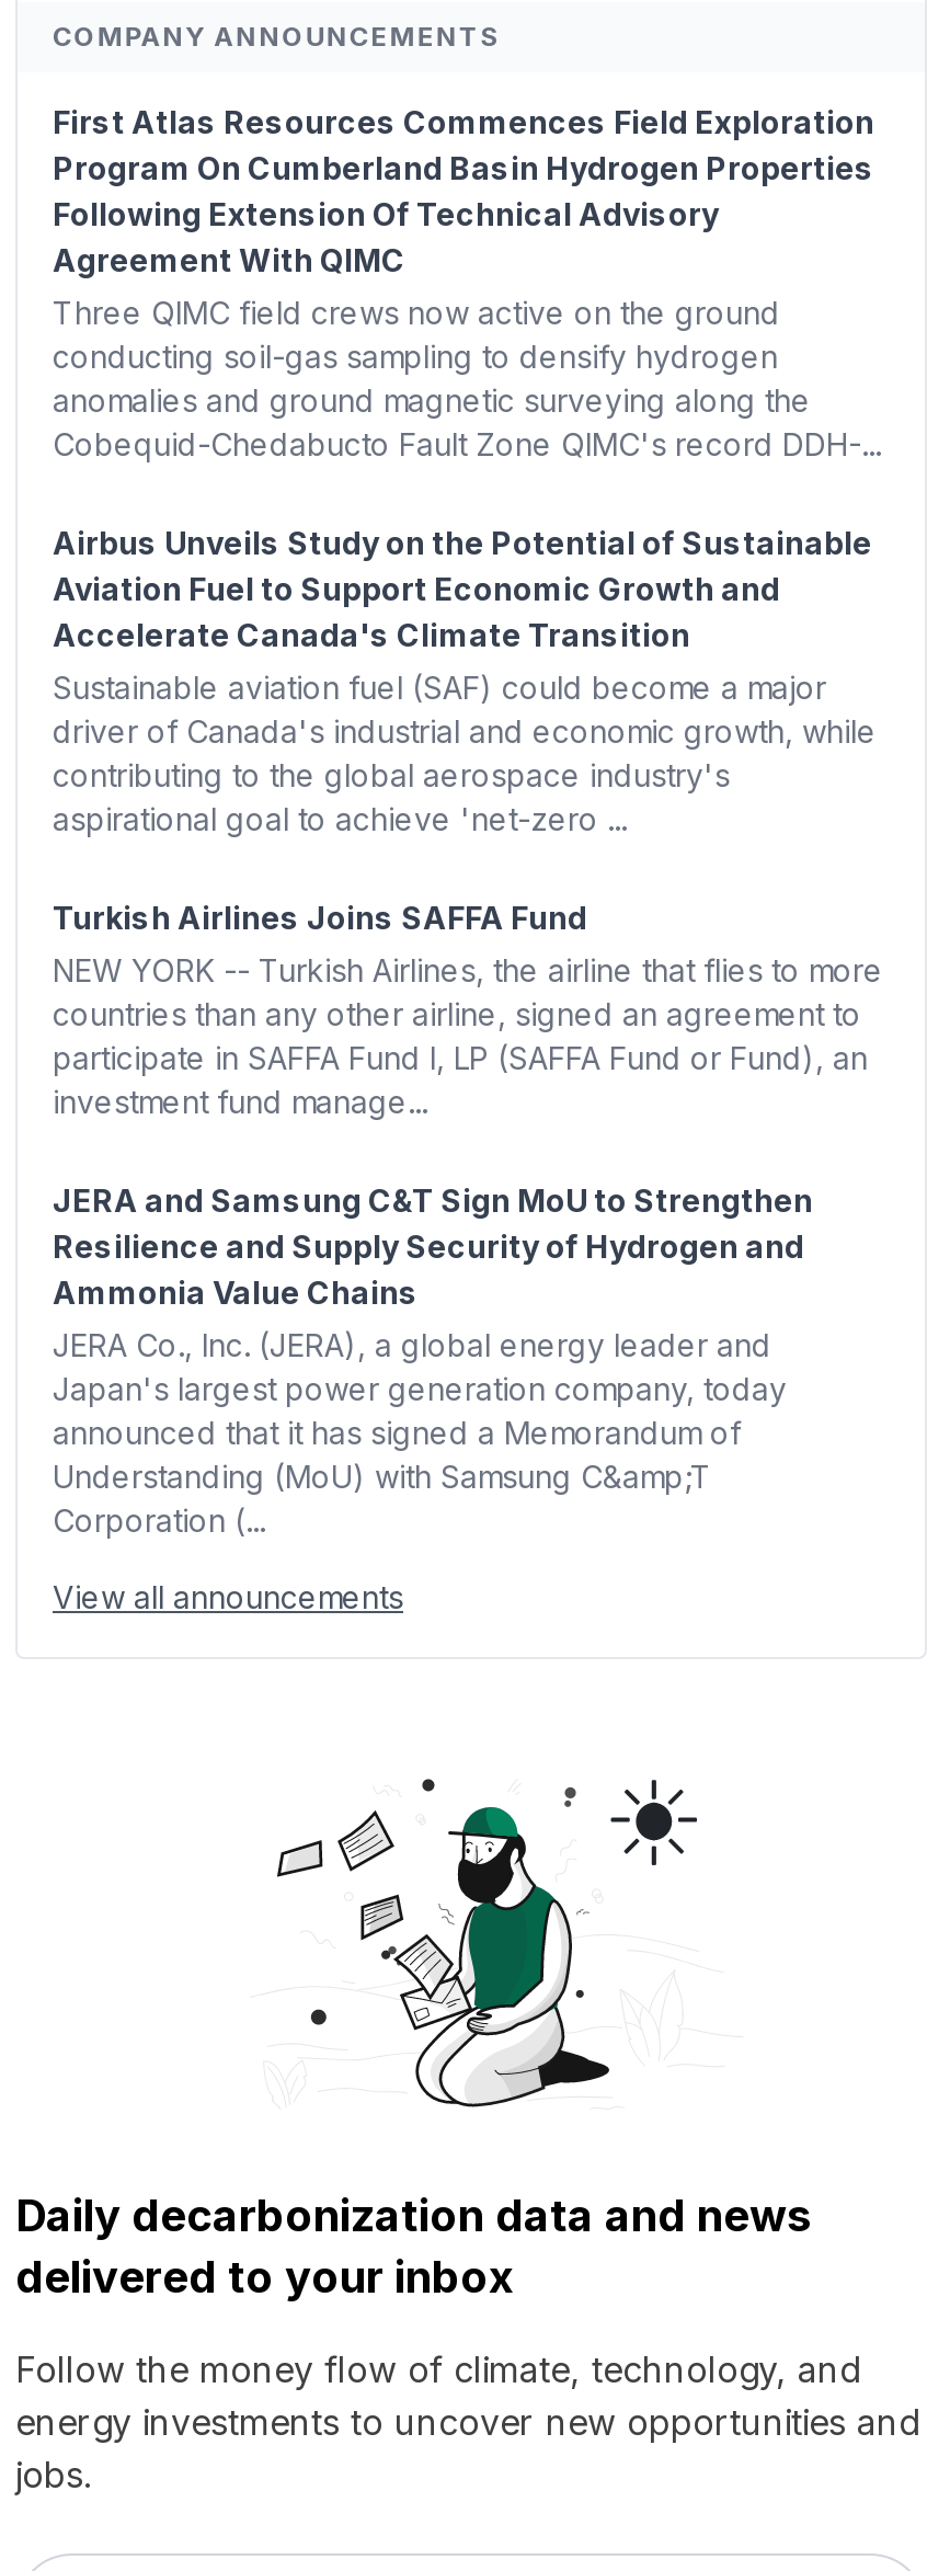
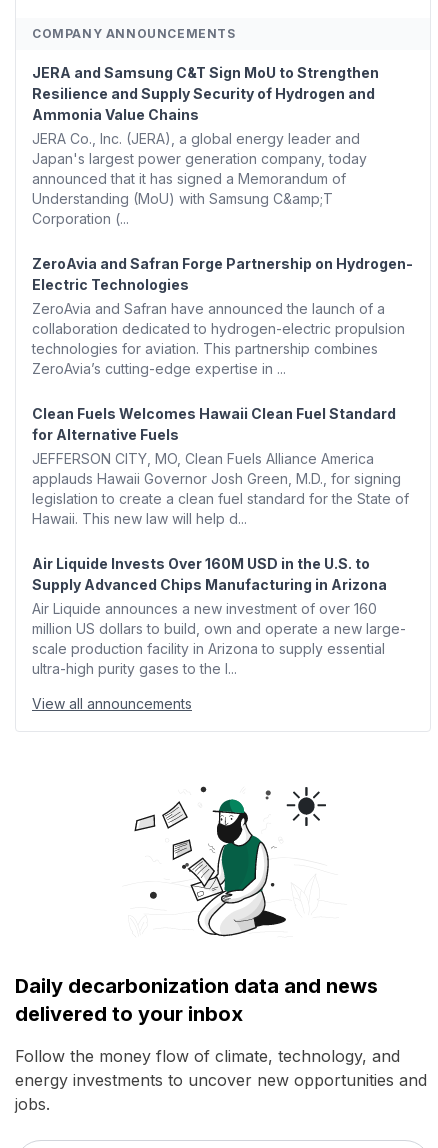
- First Atlas Resources Commences Field Exploration
- Program On Cumberland Basin Hydrogen Properties
- Following Extension Of Technical Advisory
- Agreement With QIMC
- Three QIMC field crews now active on the ground
- conducting soil-gas sampling to densify hydrogen
- anomalies and ground magnetic surveying along the
- Cobequid-Chedabucto Fault Zone QIMC's record DDH-...
- Airbus Unveils Study on the Potential of Sustainable
- Aviation Fuel to Support Economic Growth and
- Accelerate Canada's Climate Transition
- Sustainable aviation fuel (SAF) could become a major
- driver of Canada's industrial and economic growth, while
- contributing to the global aerospace industry's
- aspirational goal to achieve 'net-zero ...
- Turkish Airlines Joins SAFFA Fund
- NEW YORK -- Turkish Airlines, the airline that flies to more
- countries than any other airline, signed an agreement to
- participate in SAFFA Fund I, LP (SAFFA Fund or Fund), an
- investment fund manage...

moved up: JERA and Samsung C&T Sign MoU to Strengthen | Resilience and Supply Security of Hydrogen and | Ammonia Value Chains | JERA Co., Inc. (JERA), a global energy leader and | Japan's largest power generation company, today | announced that it has signed a Memorandum of | Understanding (MoU) with Samsung C&amp;T | Corporation (...

+ ZeroAvia and Safran Forge Partnership on Hydrogen-
+ Electric Technologies
+ ZeroAvia and Safran have announced the launch of a
+ collaboration dedicated to hydrogen-electric propulsion
+ technologies for aviation. This partnership combines
+ ZeroAvia’s cutting-edge expertise in ...
+ Clean Fuels Welcomes Hawaii Clean Fuel Standard
+ for Alternative Fuels
+ JEFFERSON CITY, MO, Clean Fuels Alliance America
+ applauds Hawaii Governor Josh Green, M.D., for signing
+ legislation to create a clean fuel standard for the State of
+ Hawaii. This new law will help d...
+ Air Liquide Invests Over 160M USD in the U.S. to
+ Supply Advanced Chips Manufacturing in Arizona
+ Air Liquide announces a new investment of over 160
+ million US dollars to build, own and operate a new large-
+ scale production facility in Arizona to supply essential
+ ultra-high purity gases to the l...
